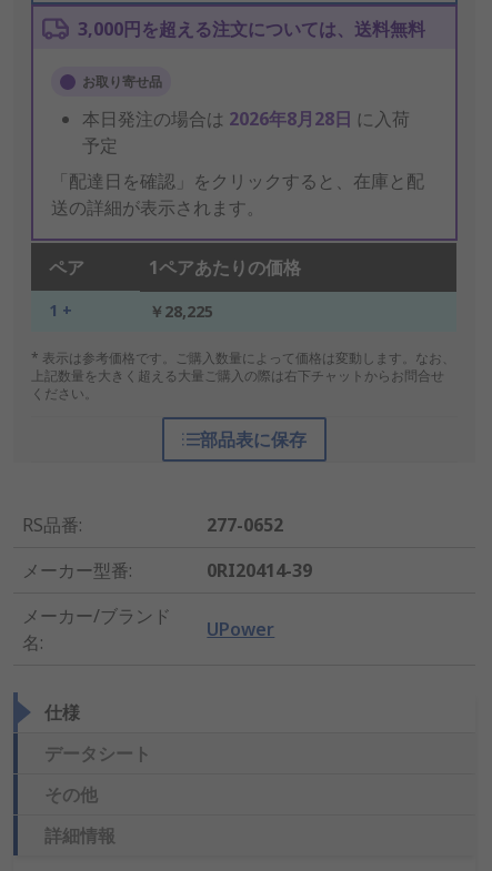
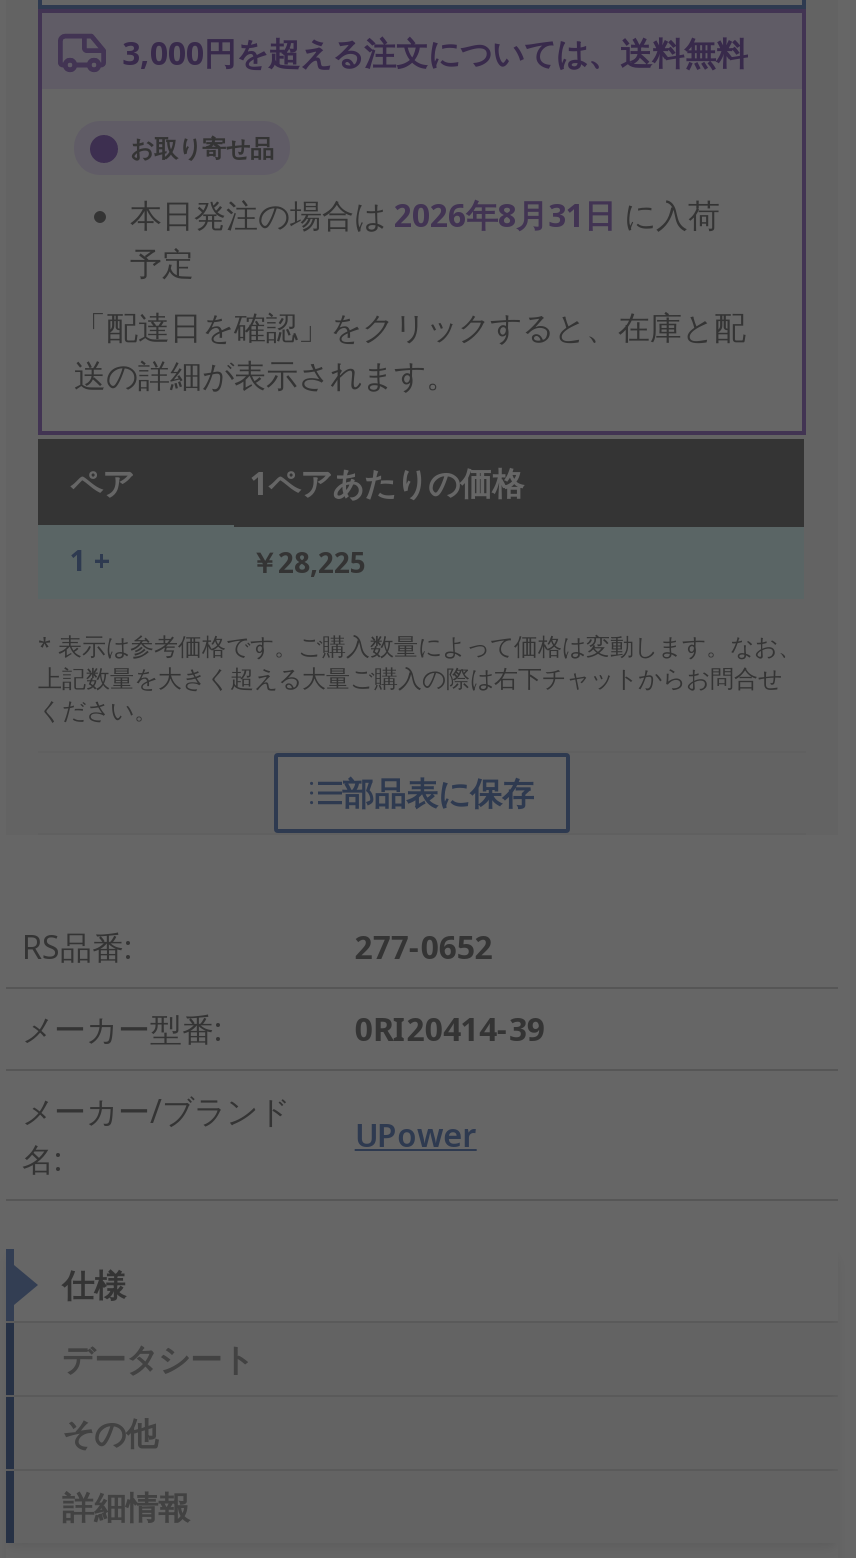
- 本日発注の場合は2026年8月28日に入荷
+ 本日発注の場合は2026年8月31日に入荷
